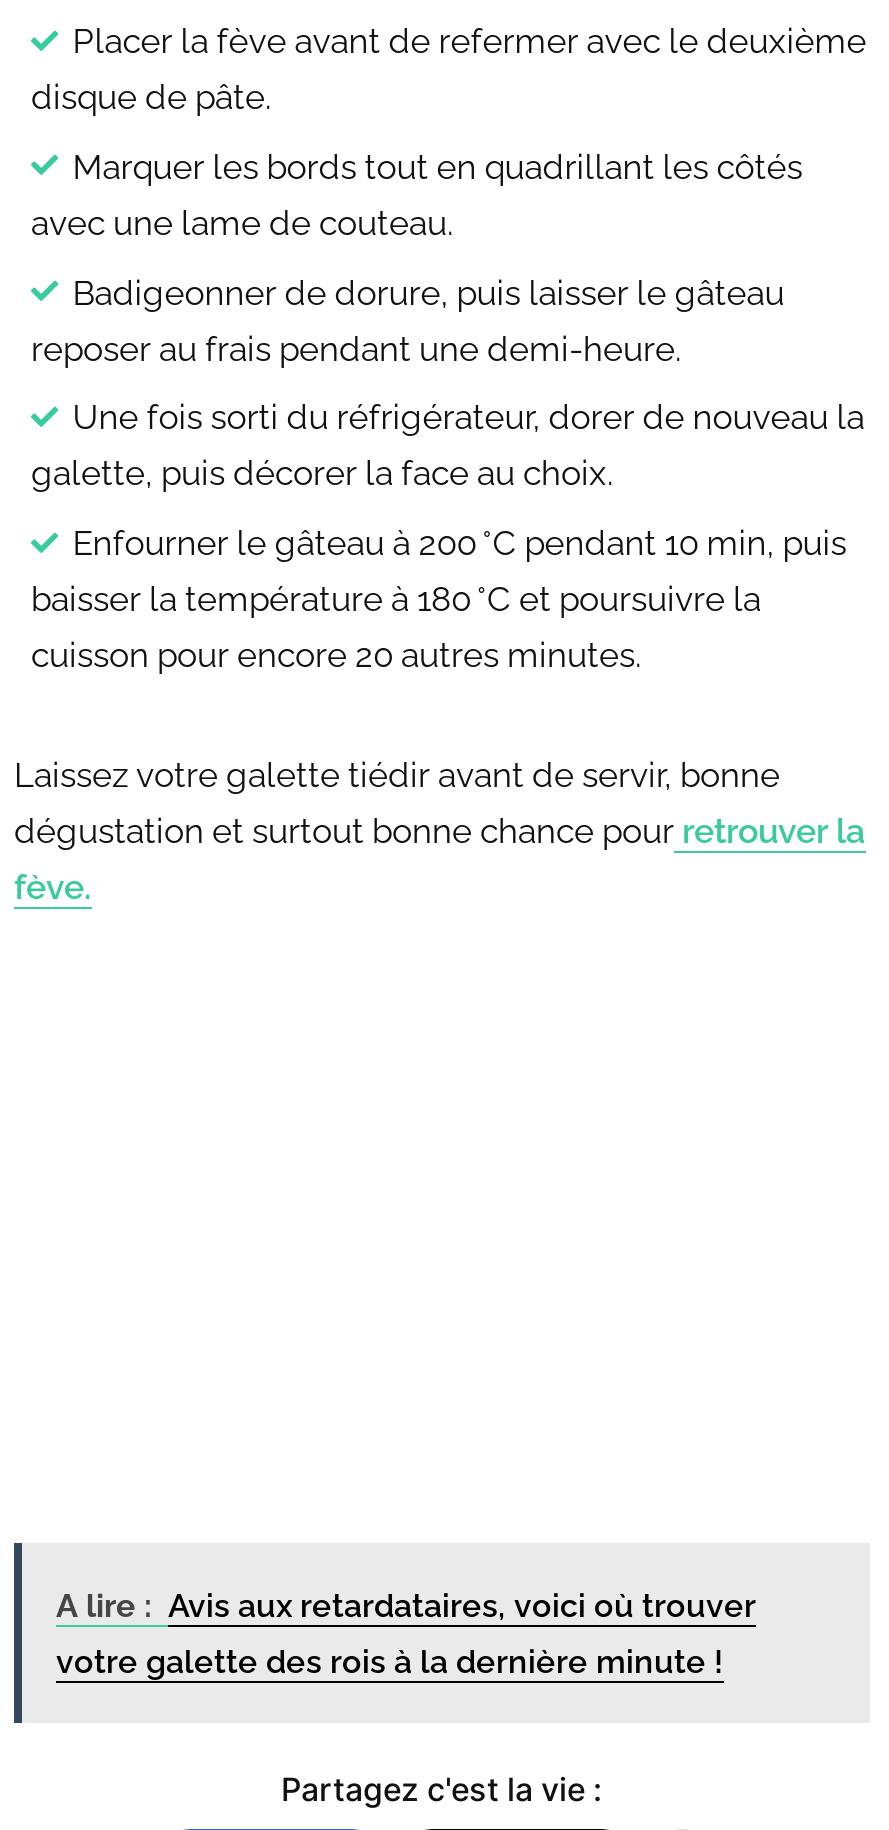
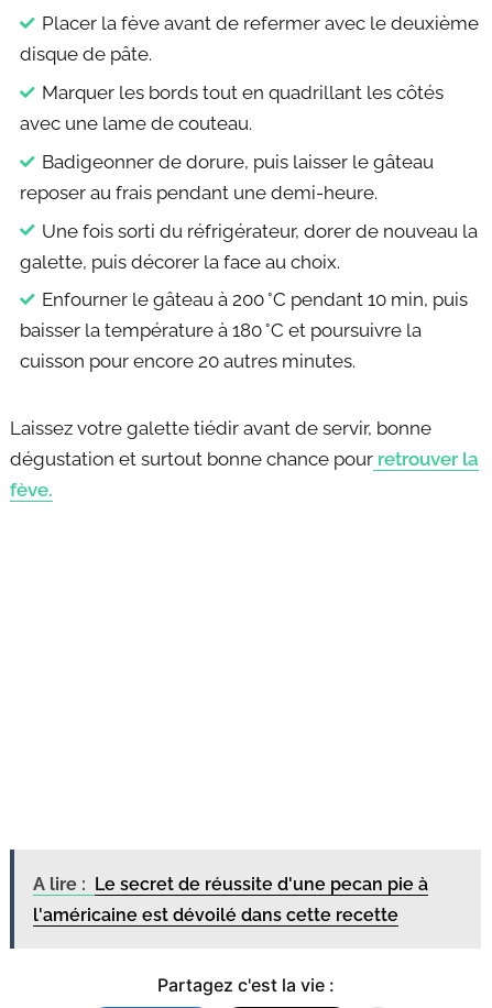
- A lire : Avis aux retardataires, voici où trouver
+ A lire : Le secret de réussite d'une pecan pie à

- votre galette des rois à la dernière minute !
+ l'américaine est dévoilé dans cette recette
